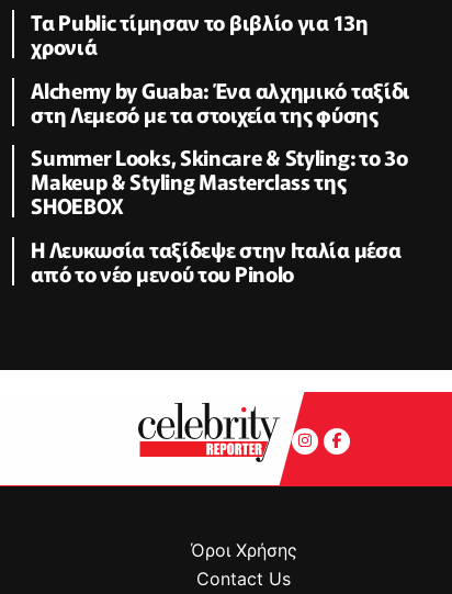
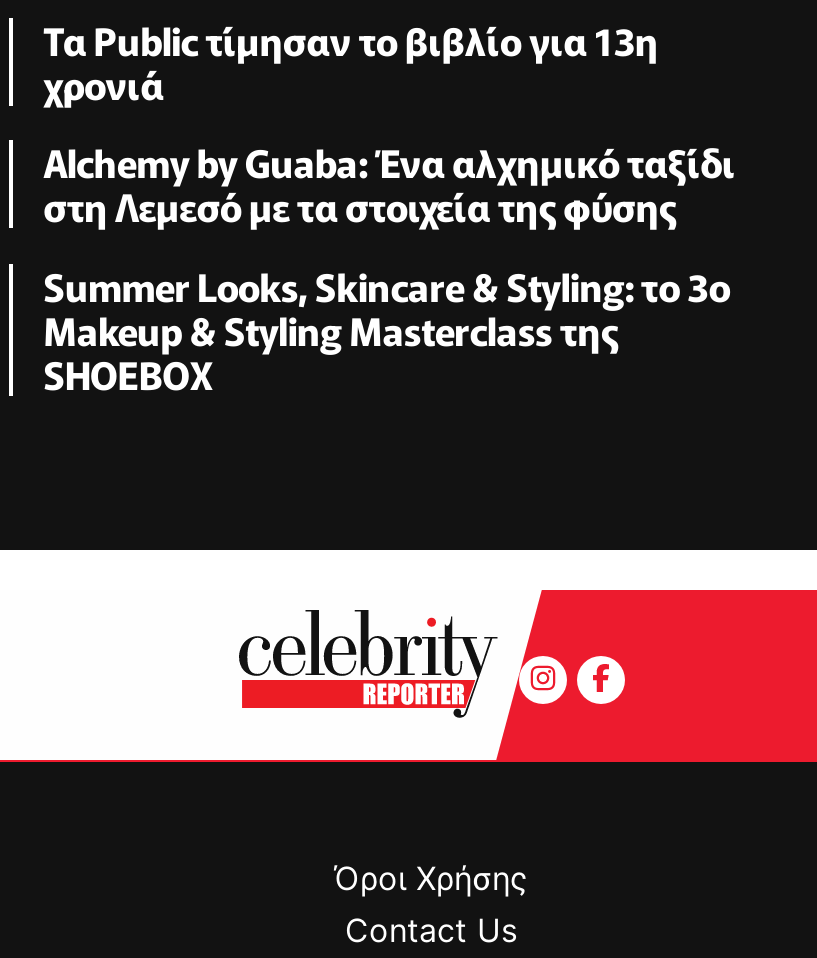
- Η Λευκωσία ταξίδεψε στην Ιταλία μέσα
- από το νέο μενού του Pinolo
